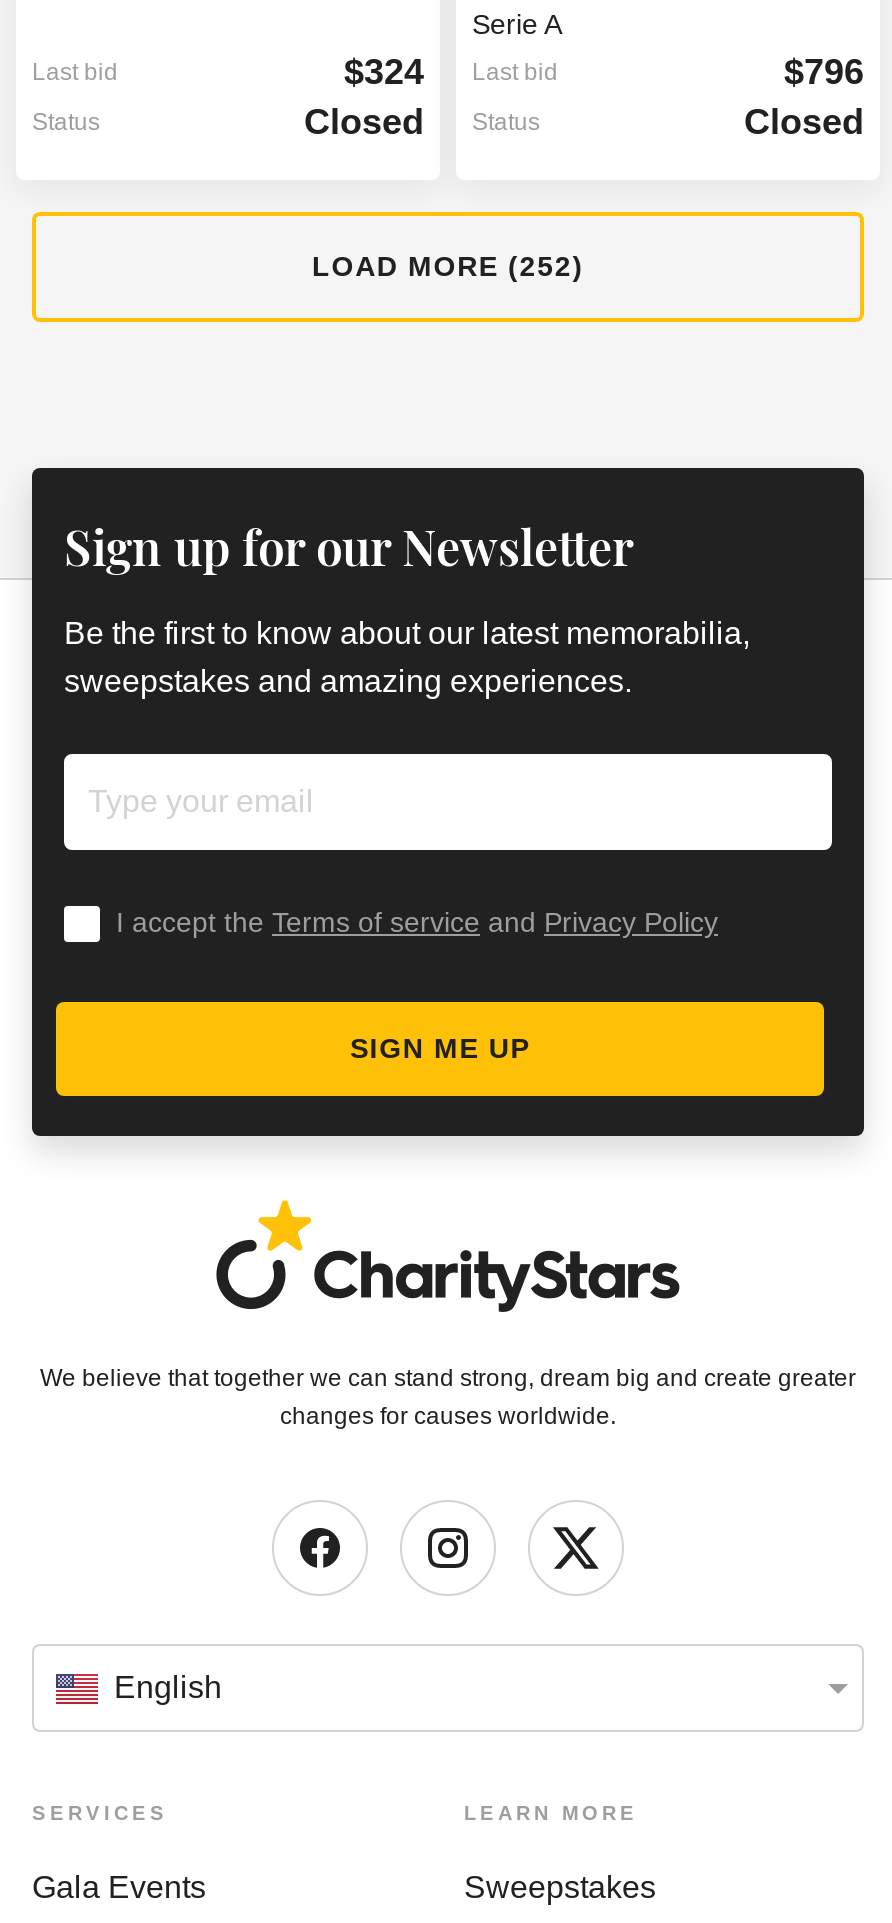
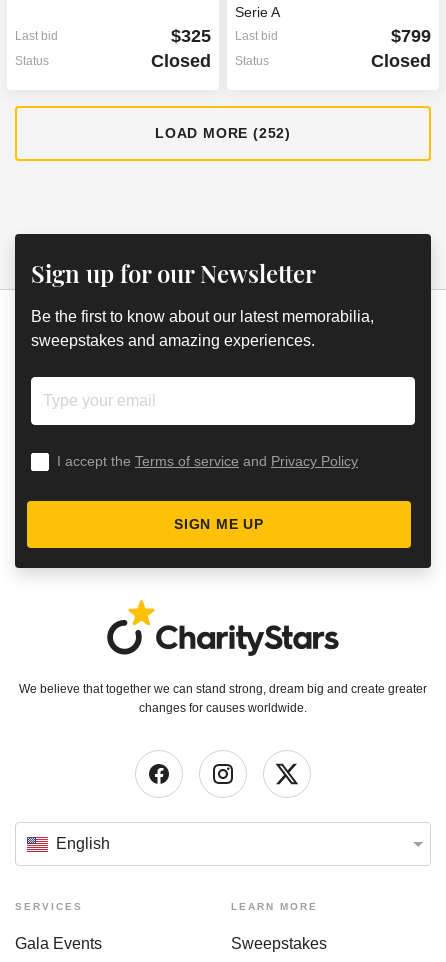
- $324 Last bid
+ $325 Last bid

- $796
+ $799
